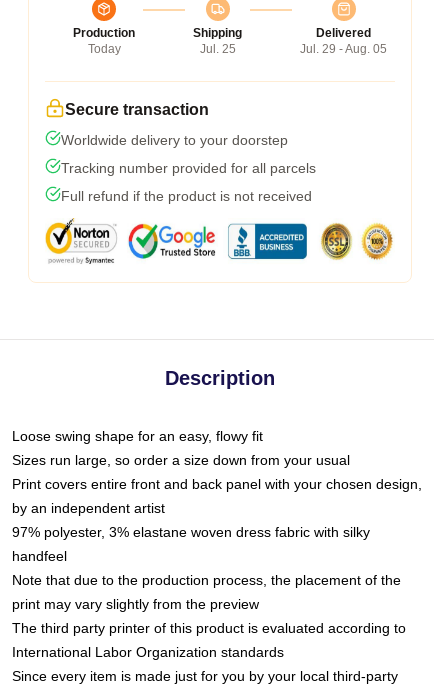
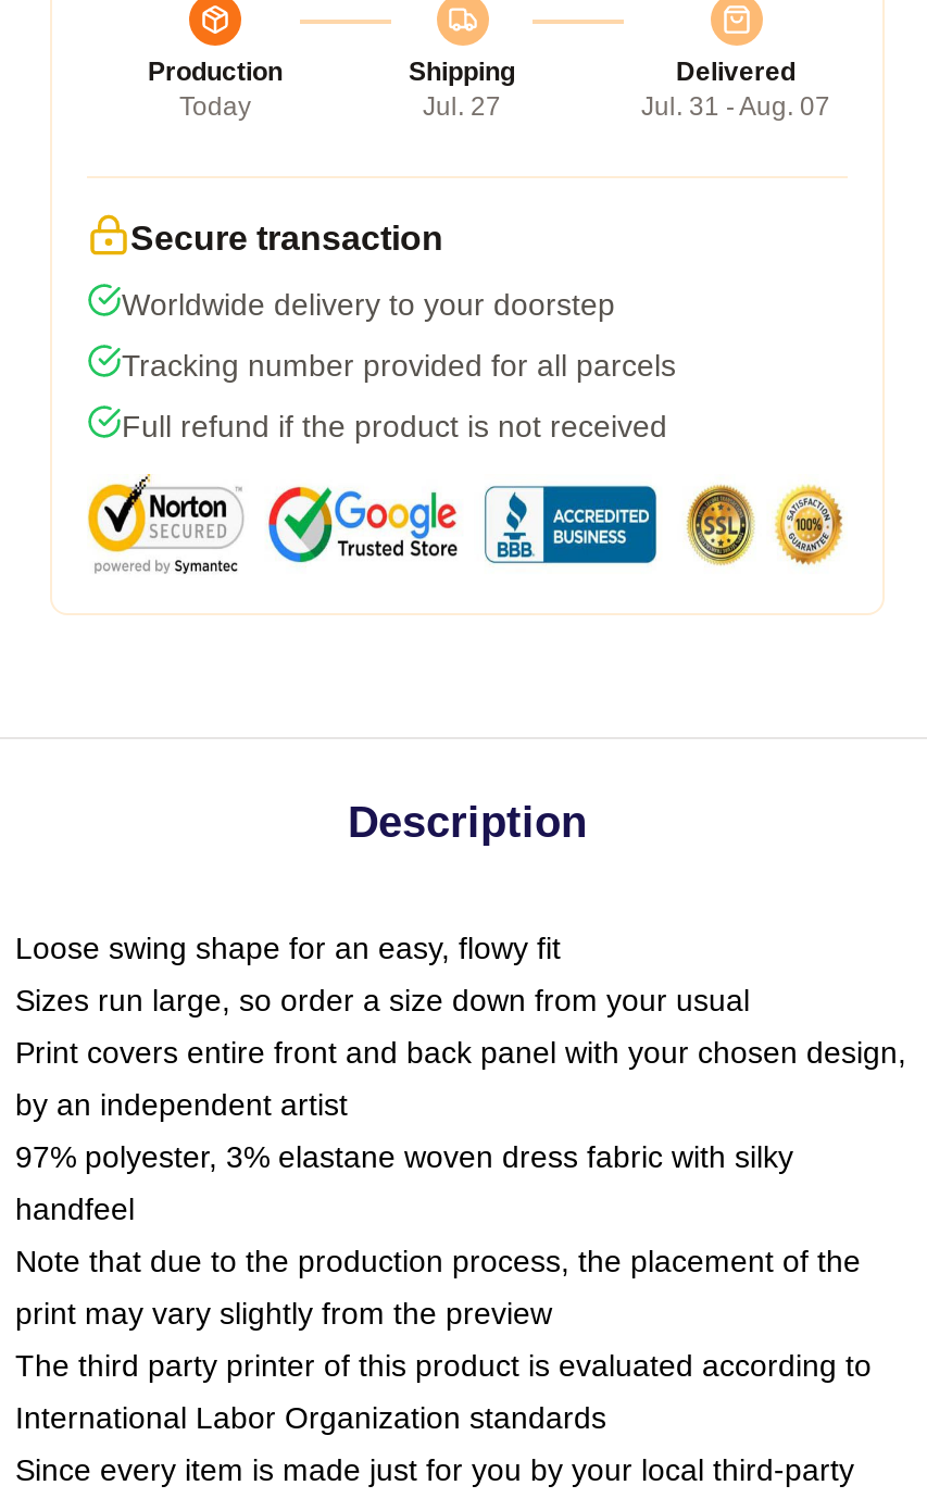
- Jul. 25
+ Jul. 27

- Jul. 29 - Aug. 05
+ Jul. 31 - Aug. 07
